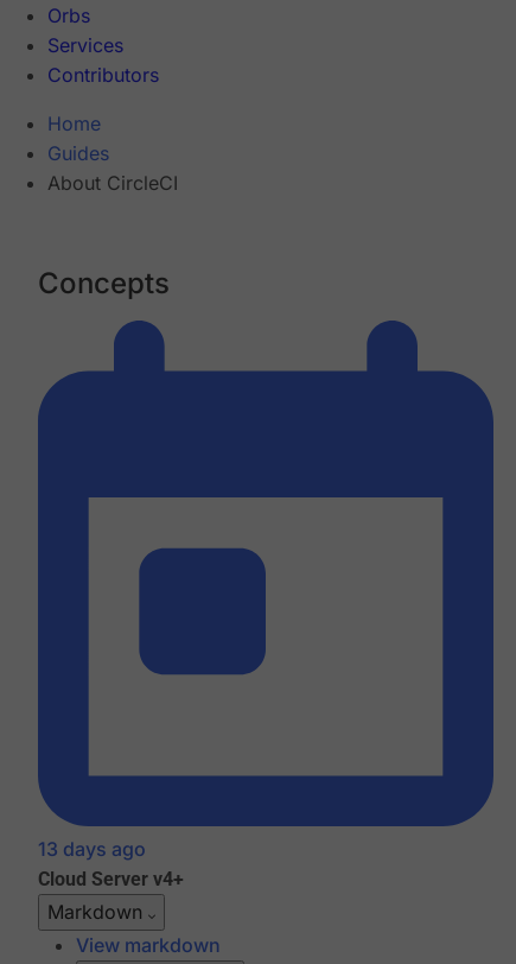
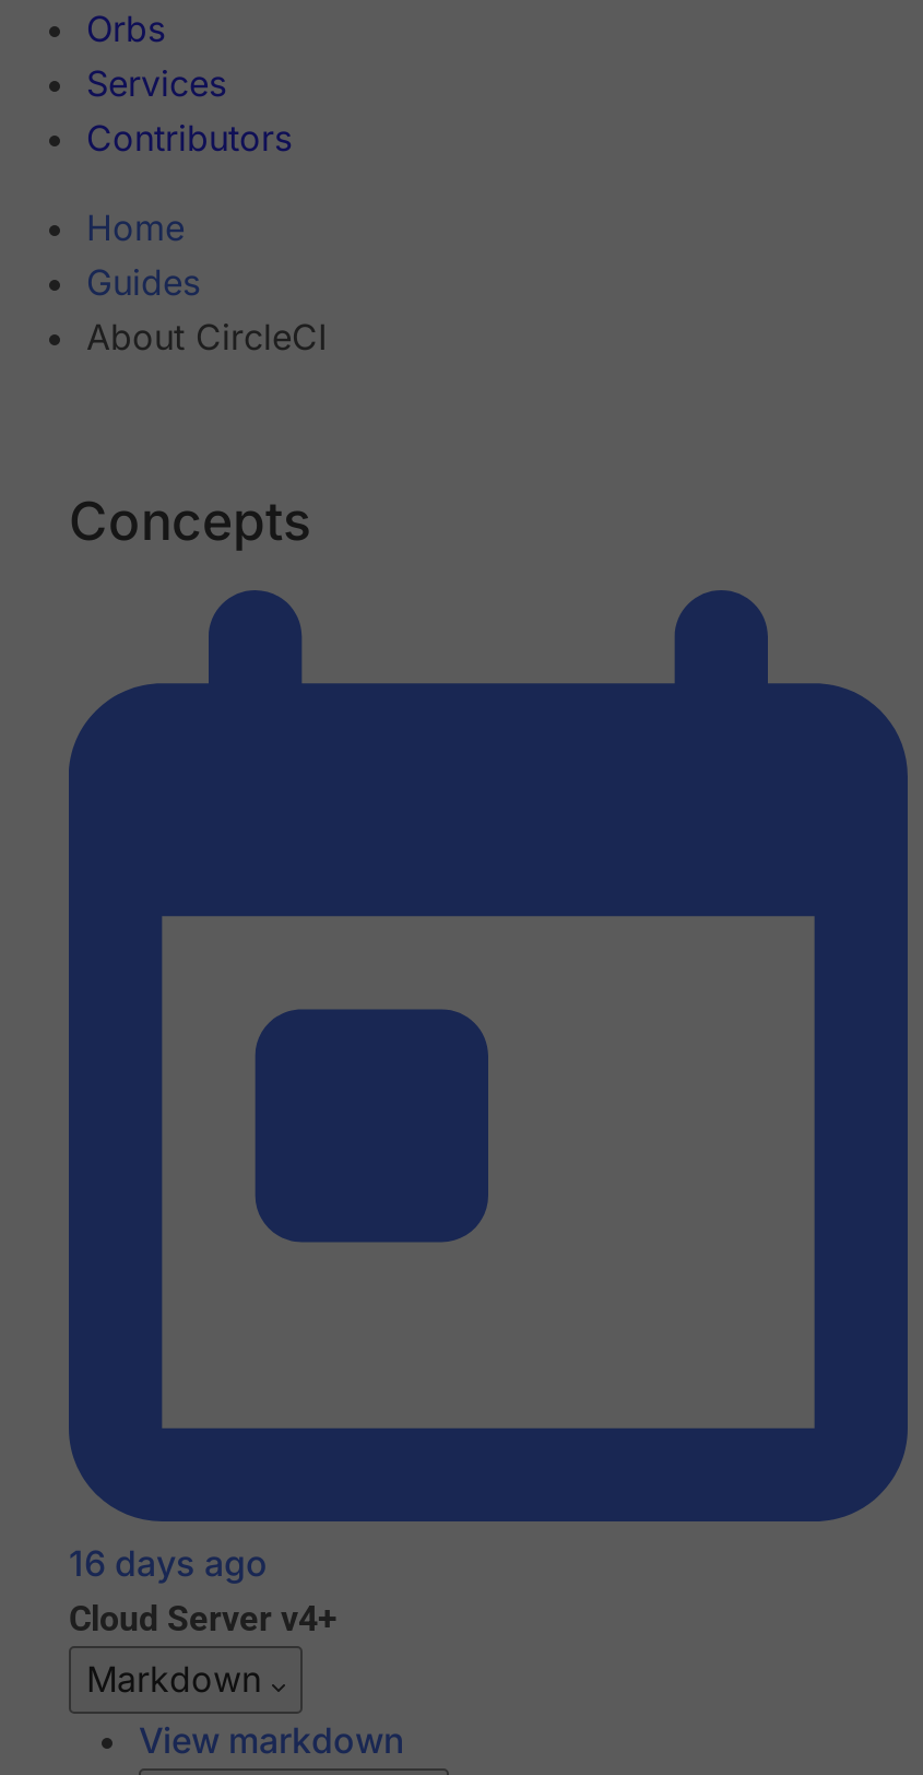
- 13 days ago
+ 16 days ago
